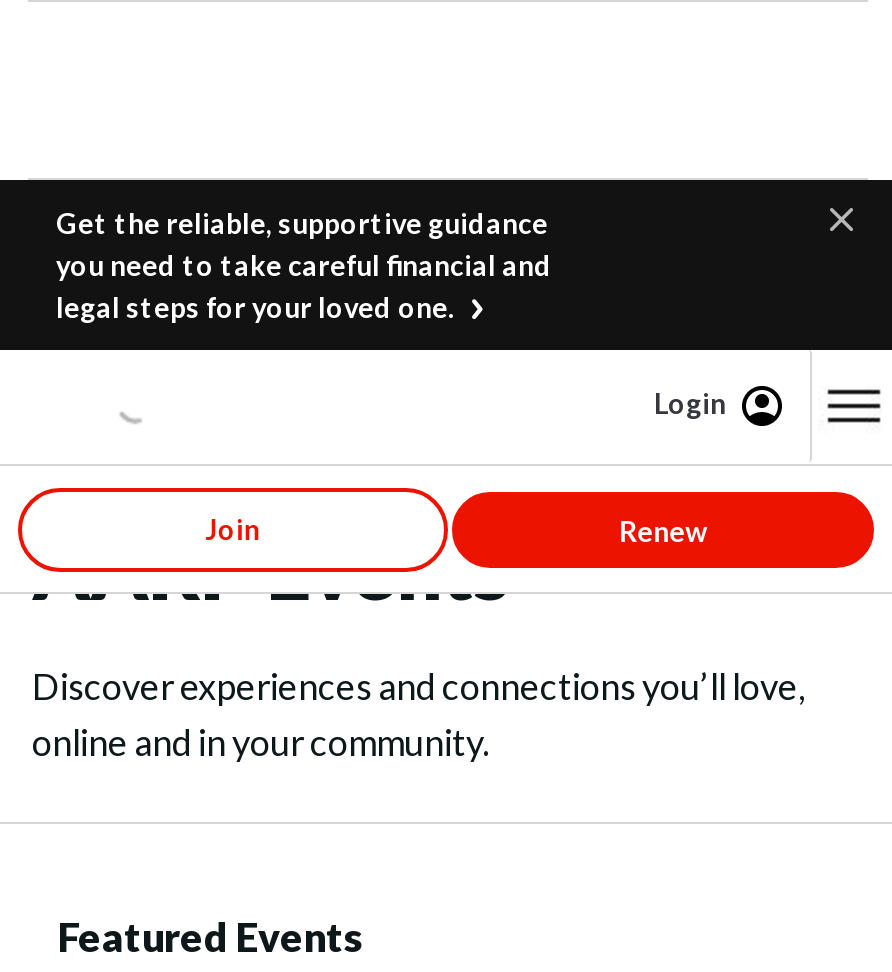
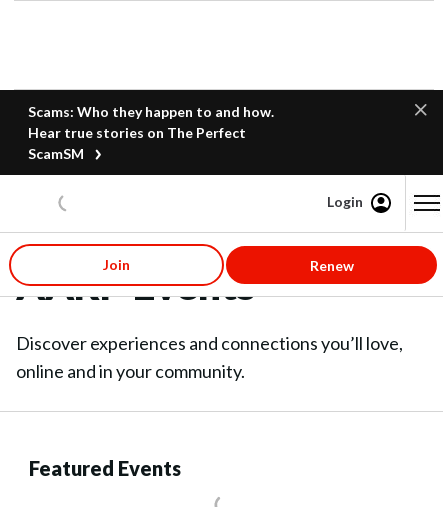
- Get the reliable, supportive guidance
- you need to take careful financial and
- legal steps for your loved one.
+ Scams: Who they happen to and how.
+ Hear true stories on The Perfect
+ ScamSM
